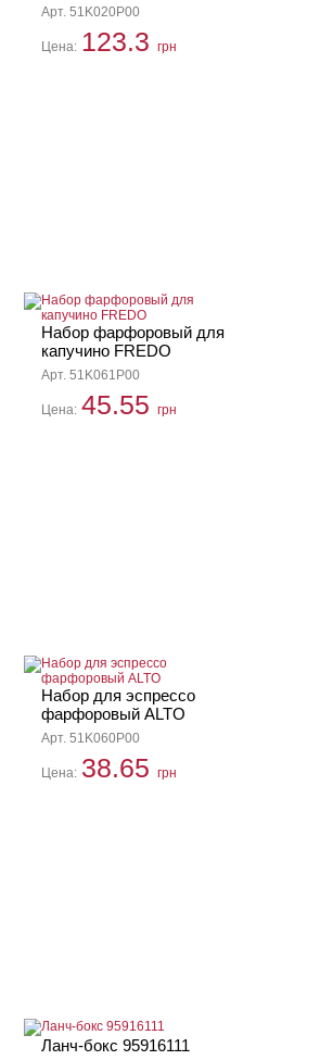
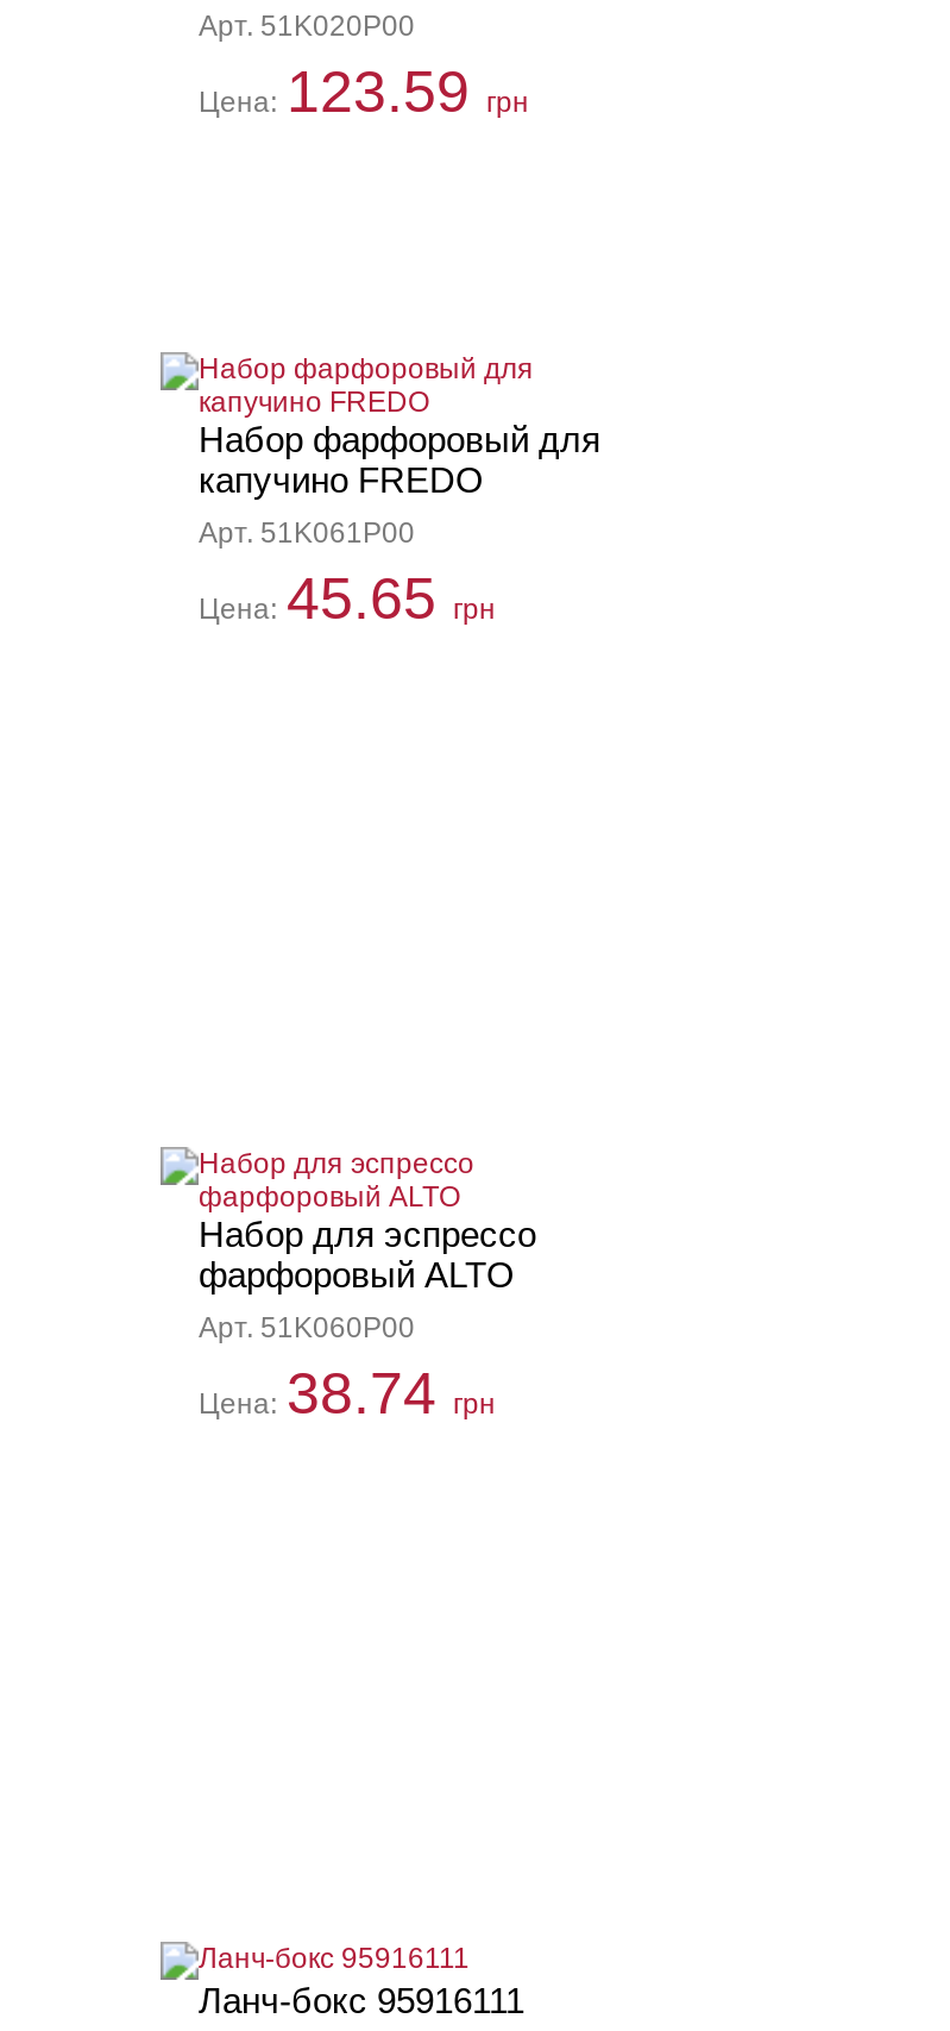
- Цена: 123.3 грн
+ Цена: 123.59 грн

- Цена: 45.55 грн
+ Цена: 45.65 грн

- Цена: 38.65 грн
+ Цена: 38.74 грн
